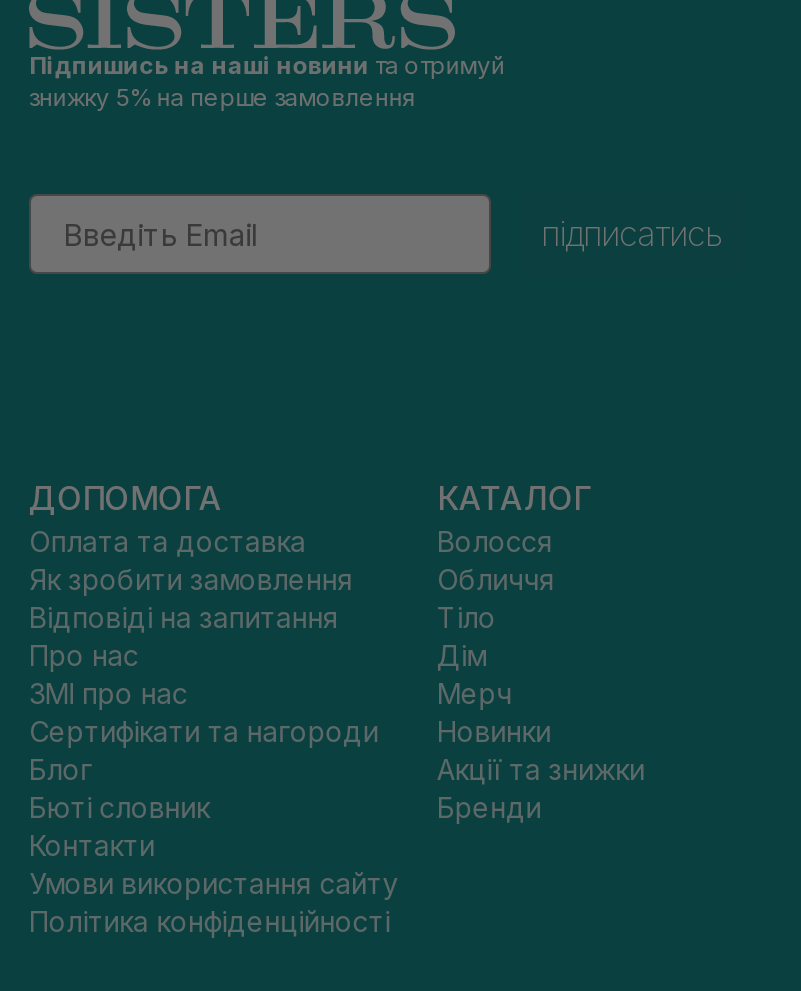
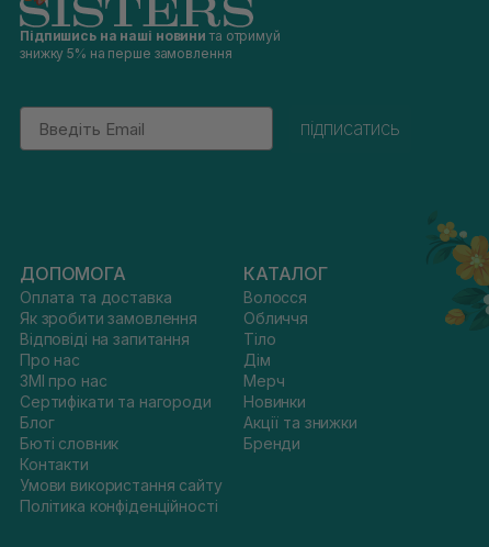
+ [image]
